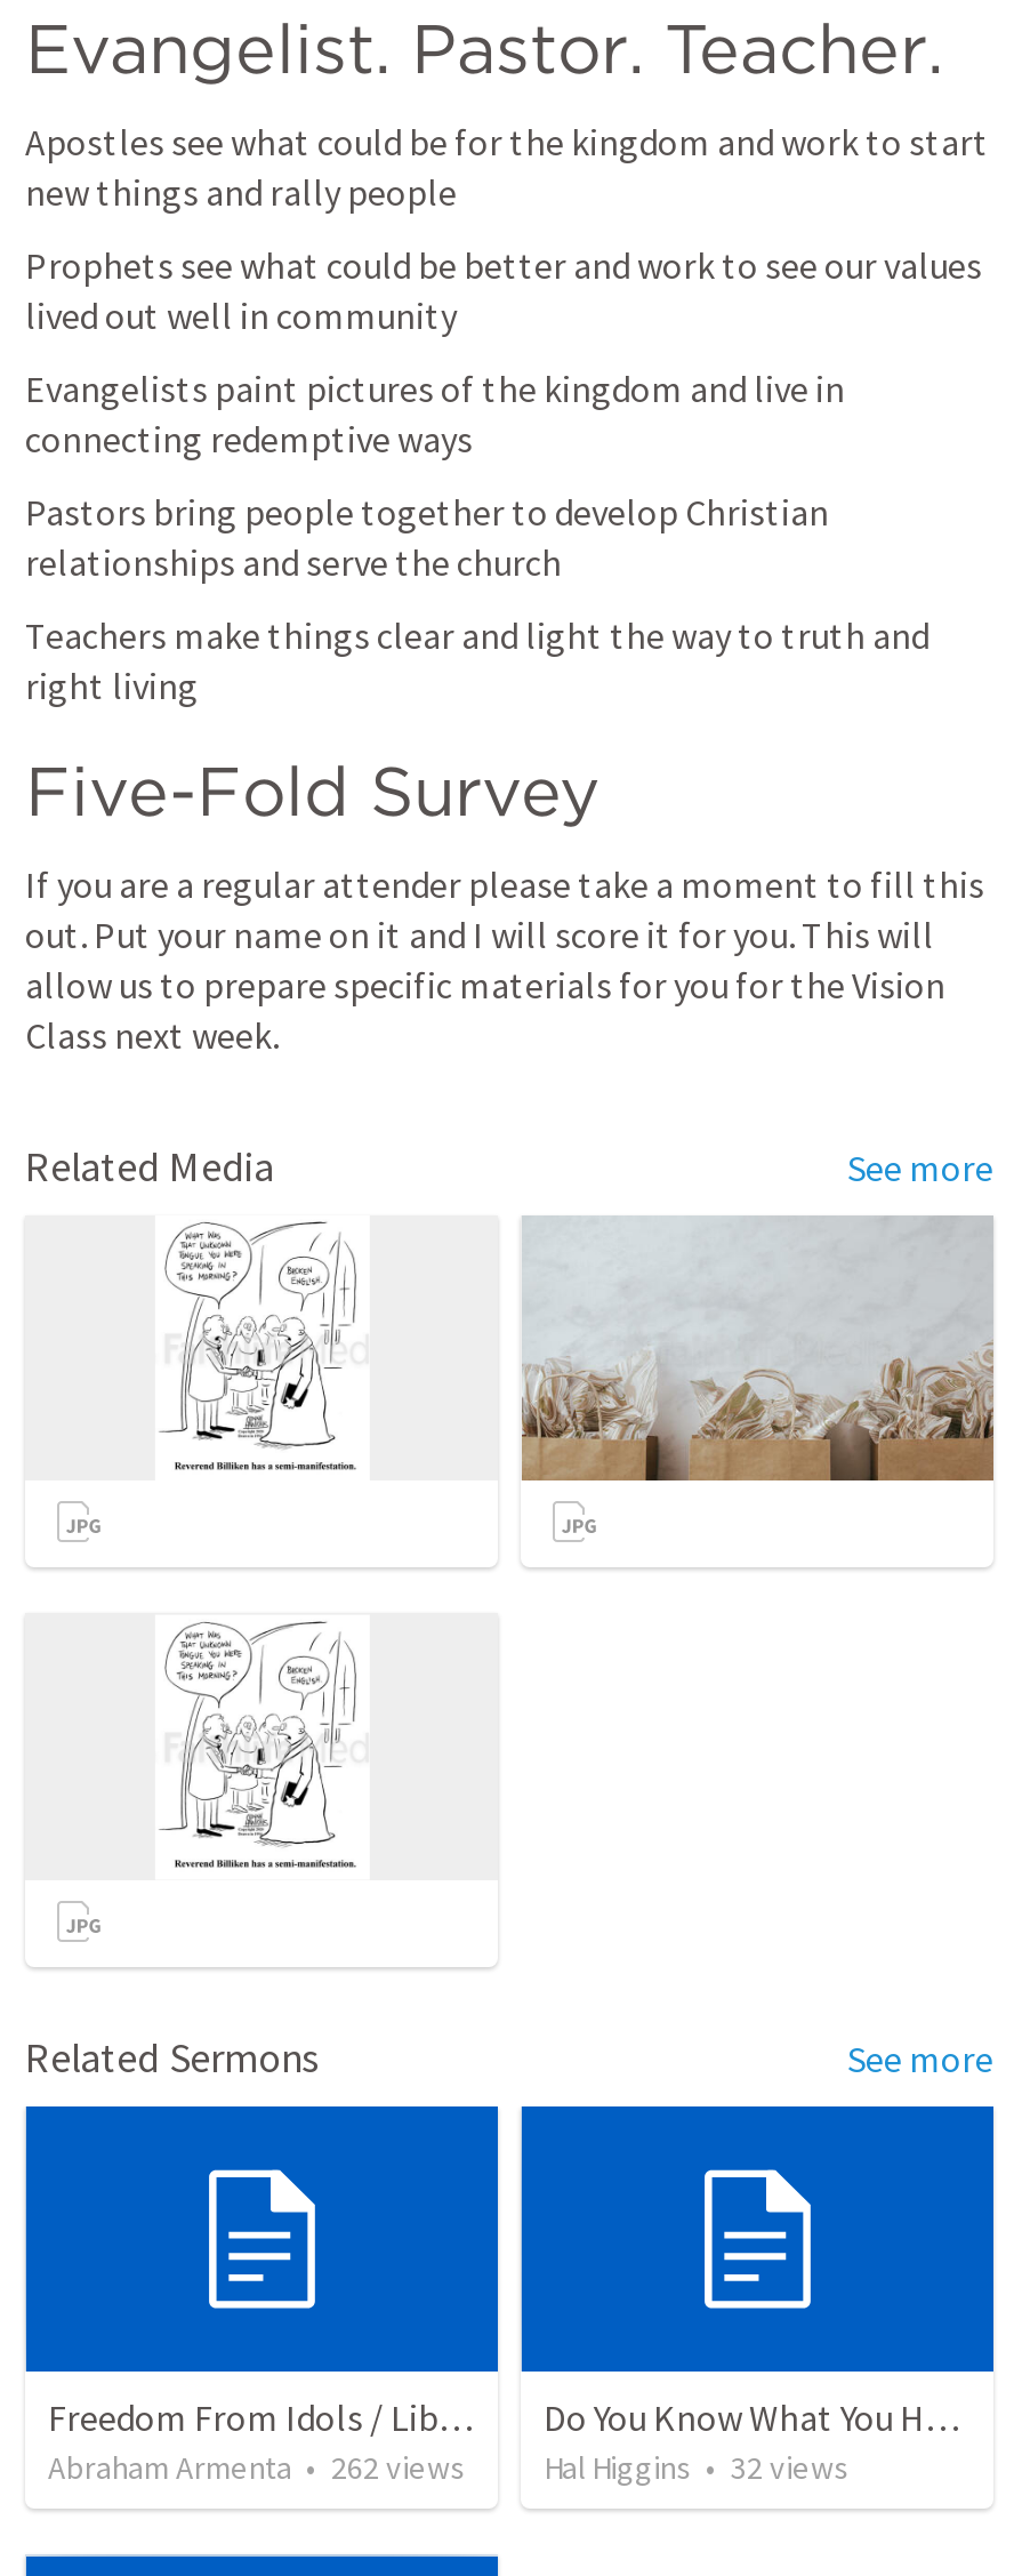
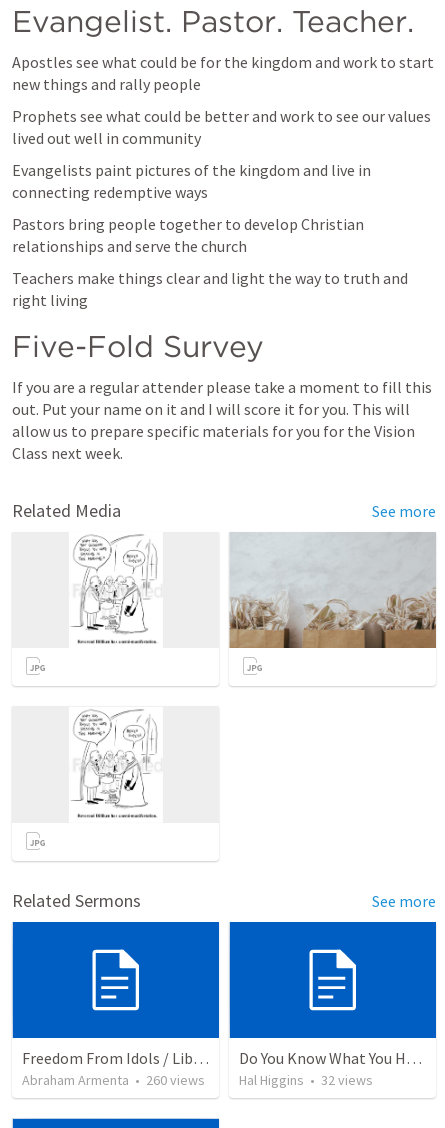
- Abraham Armenta • 262 views
+ Abraham Armenta • 260 views
